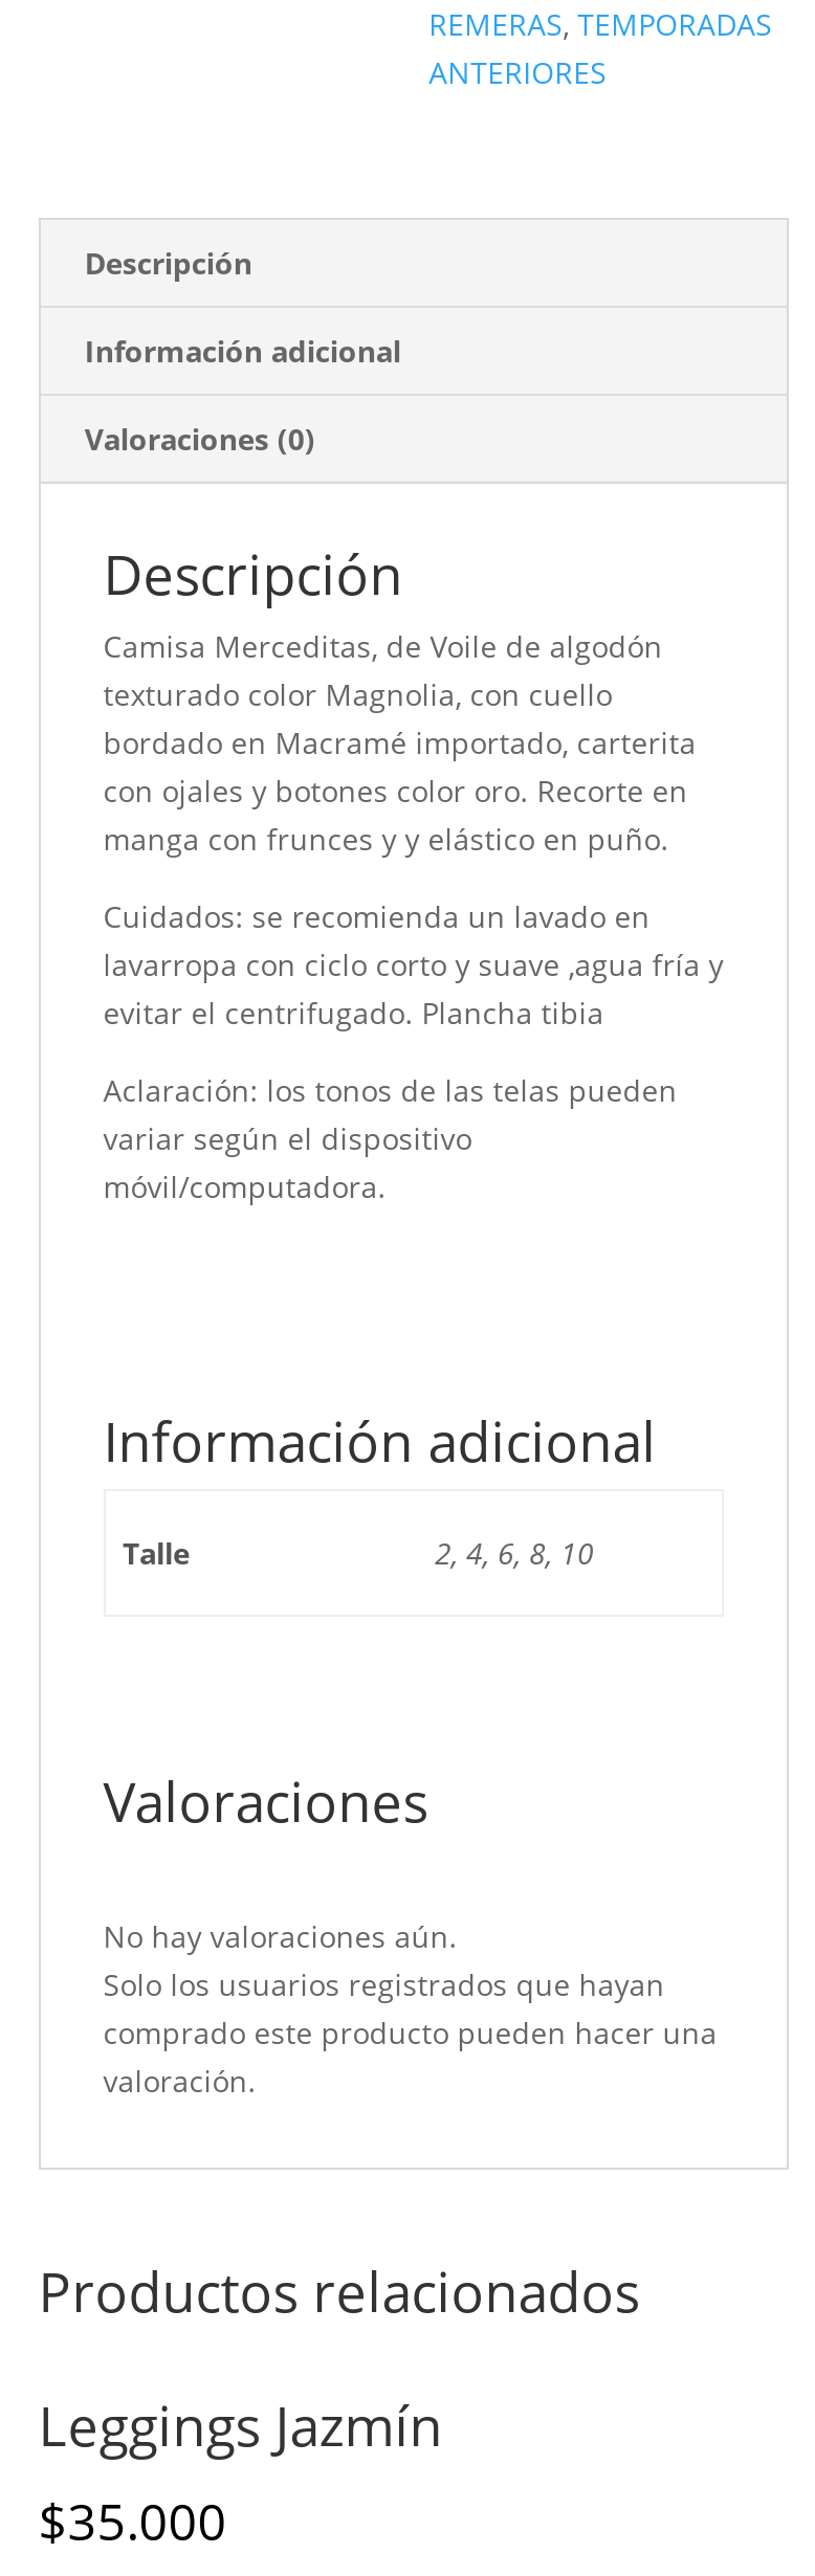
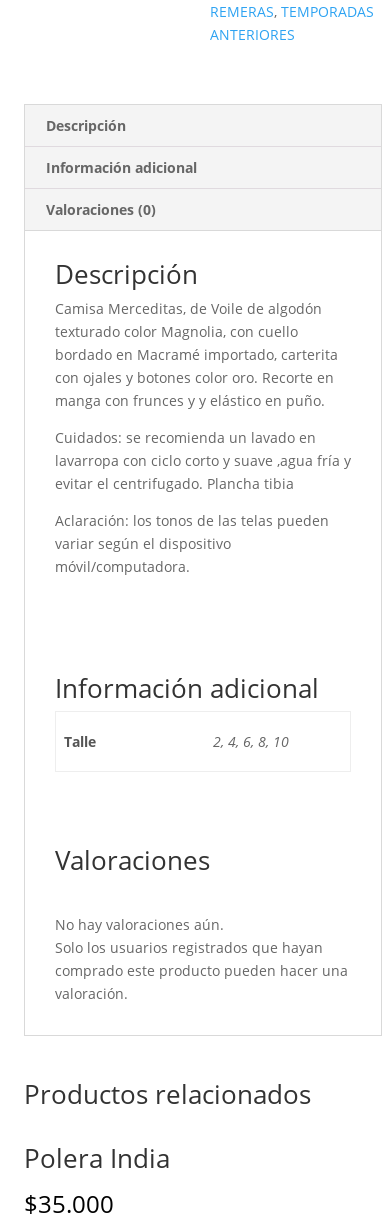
- Leggings Jazmín
+ Polera India
